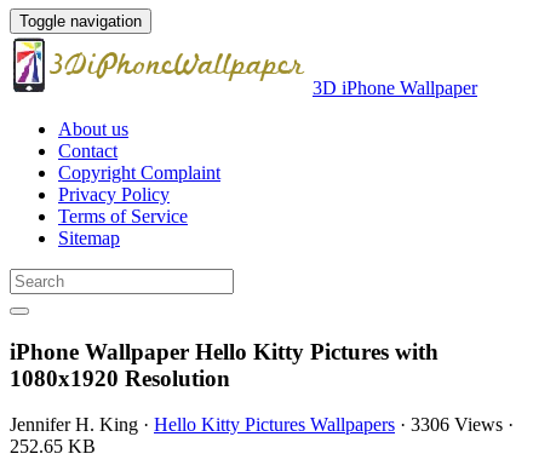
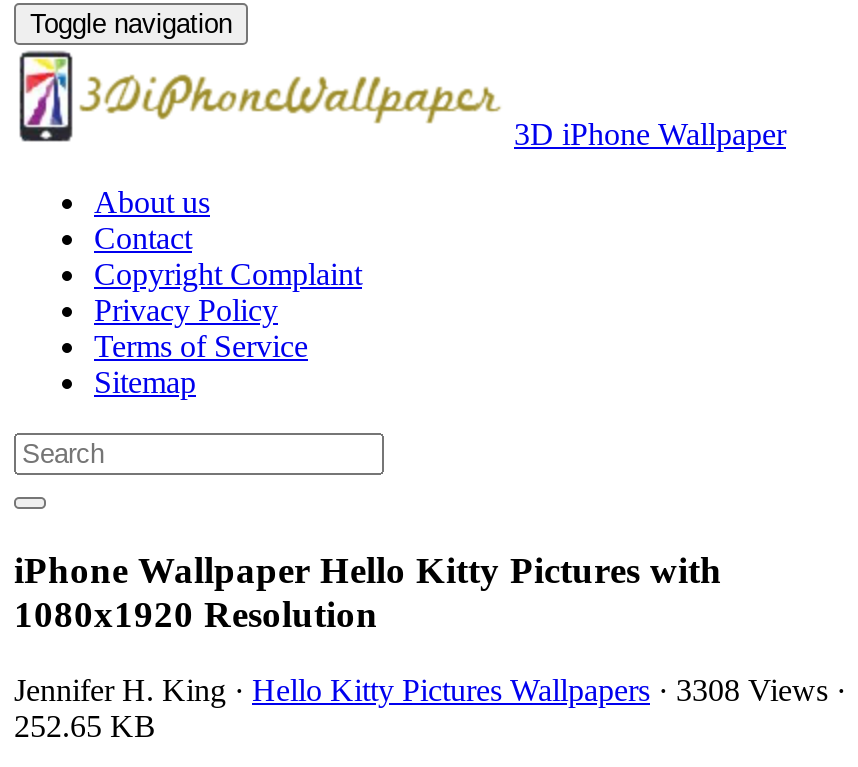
- Jennifer H. King · Hello Kitty Pictures Wallpapers · 3306 Views ·
+ Jennifer H. King · Hello Kitty Pictures Wallpapers · 3308 Views ·
